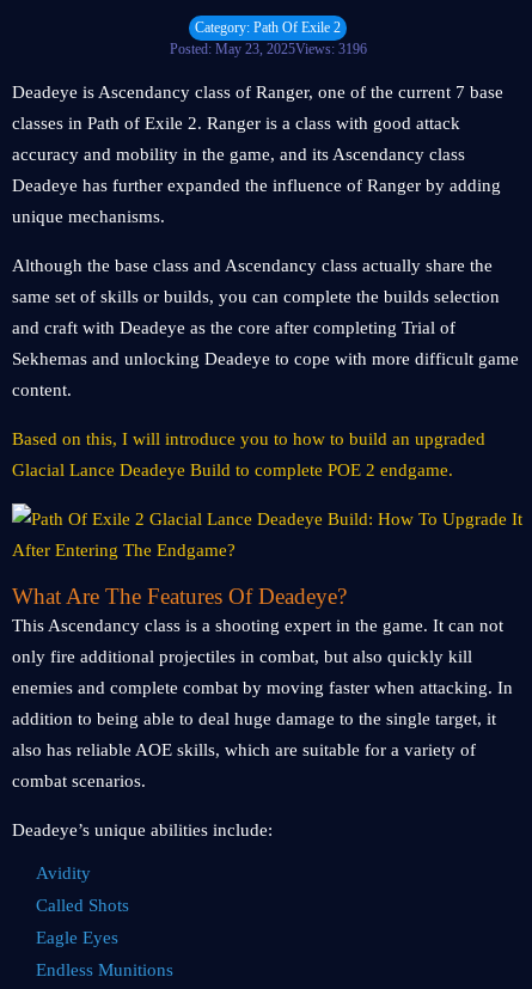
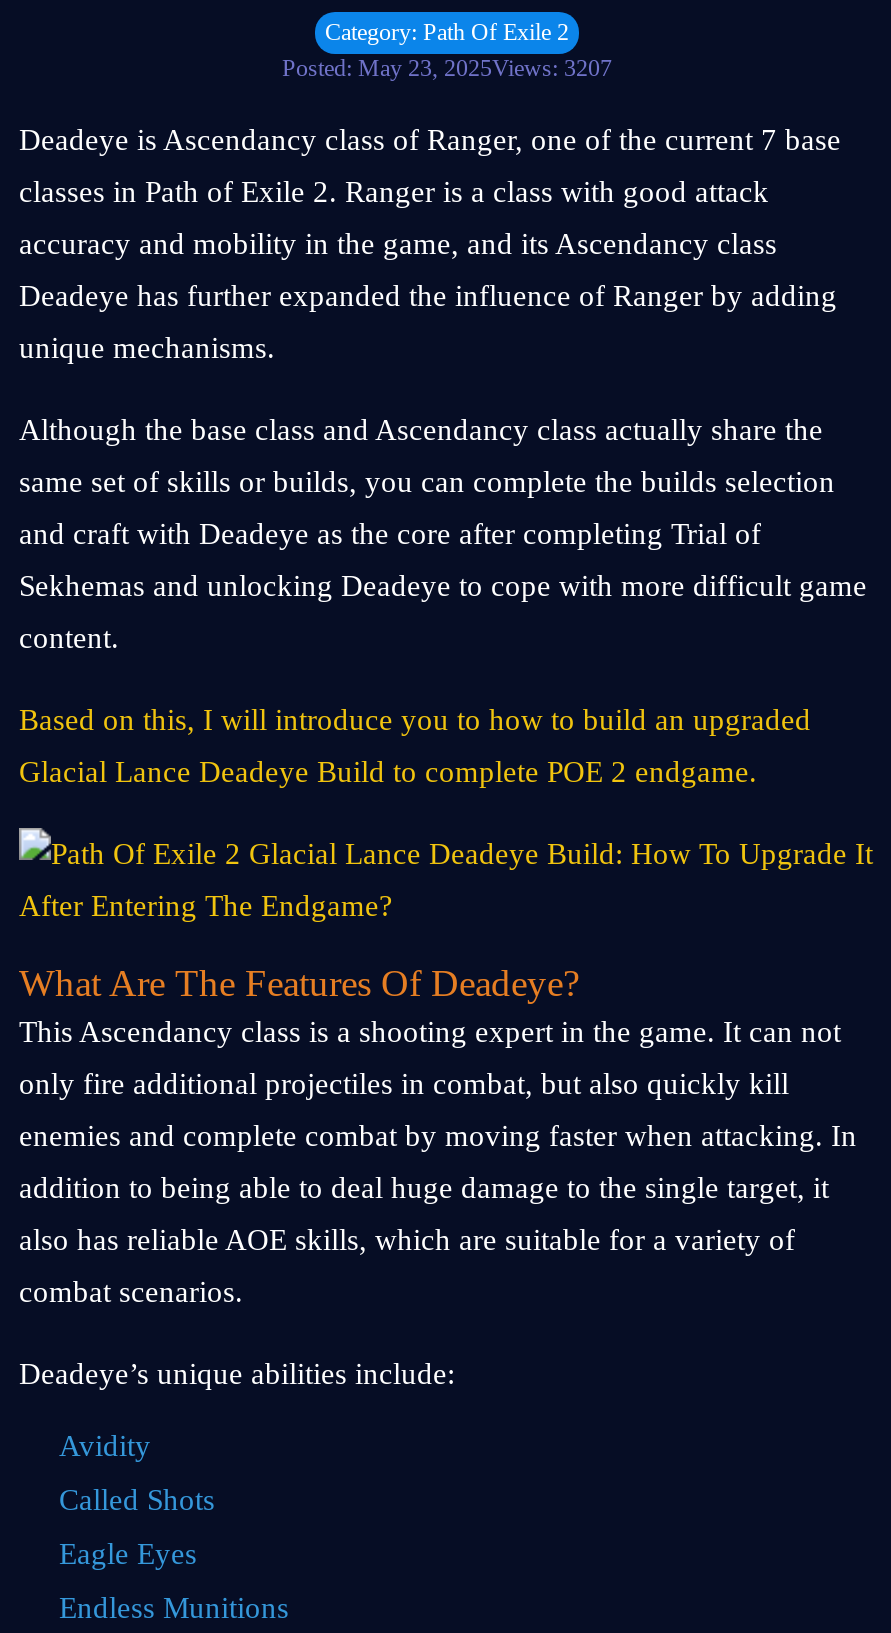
- Posted: May 23, 2025Views: 3196
+ Posted: May 23, 2025Views: 3207
